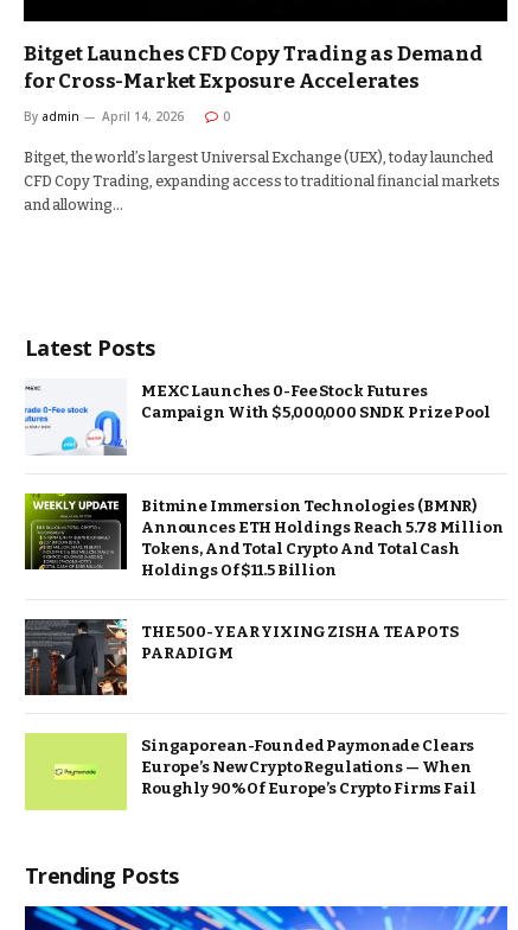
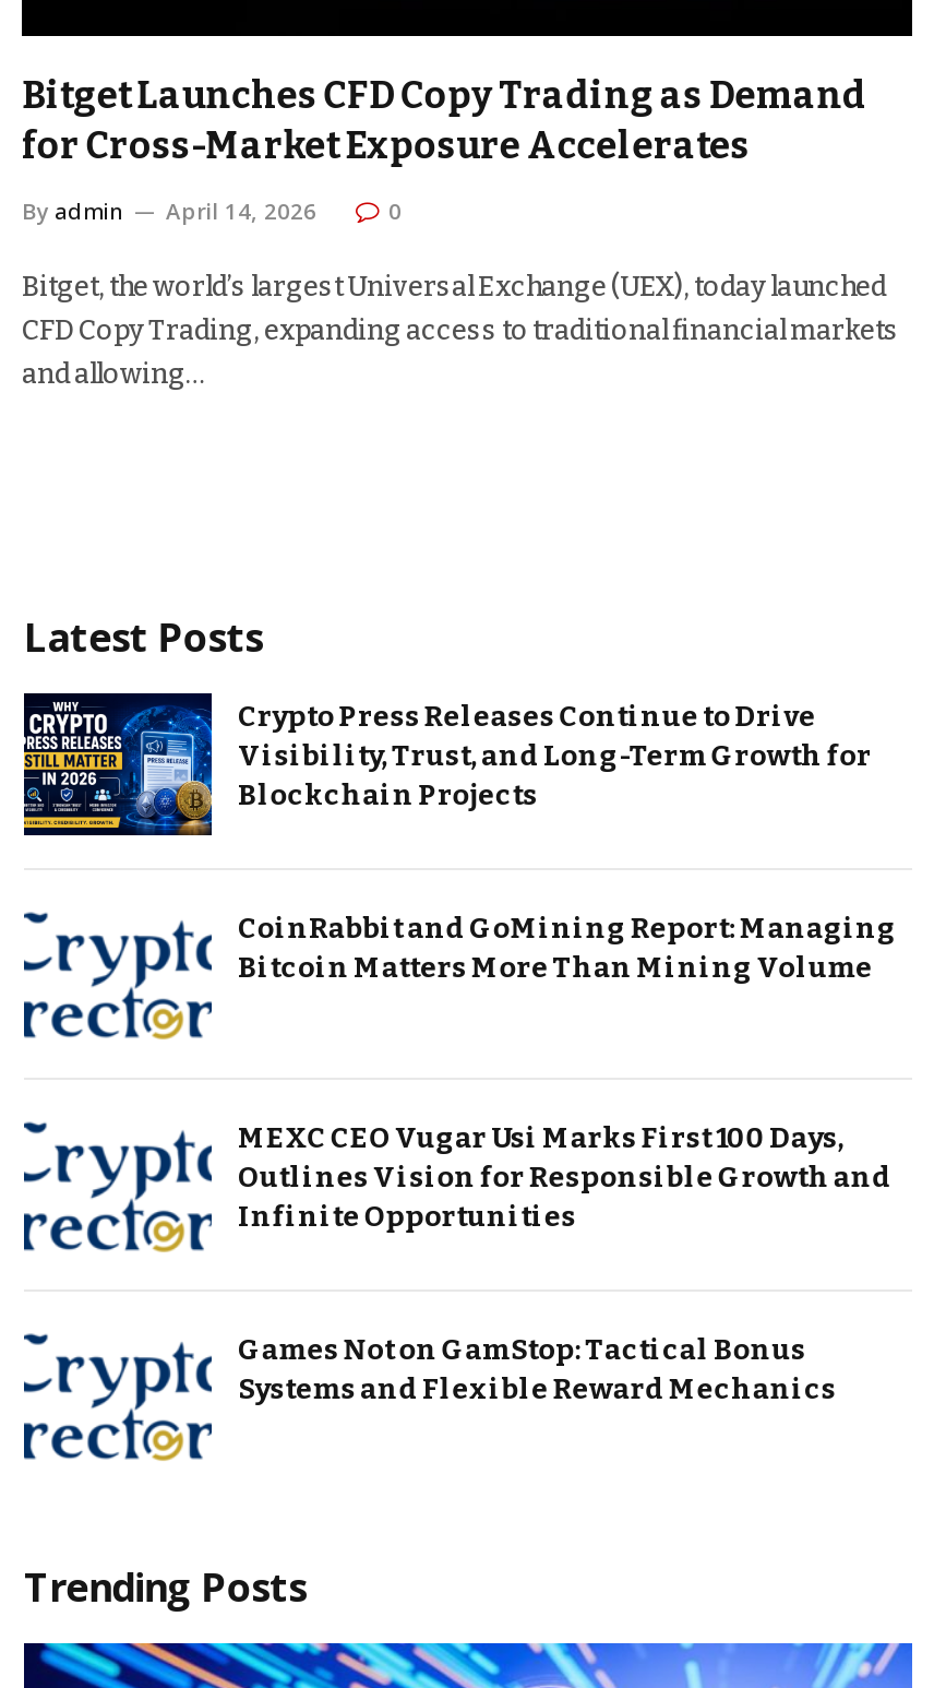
- [image]
- MEXC Launches 0-Fee Stock Futures
- Campaign With $5,000,000 SNDK Prize Pool
+ [image]
+ Crypto Press Releases Continue to Drive
+ Visibility, Trust, and Long-Term Growth for
+ Blockchain Projects

- [image]
- Bitmine Immersion Technologies (BMNR)
- Announces ETH Holdings Reach 5.78 Million
- Tokens, And Total Crypto And Total Cash
- Holdings Of $11.5 Billion
+ [image]
+ CoinRabbit and GoMining Report: Managing
+ Bitcoin Matters More Than Mining Volume

- [image]
- THE 500-YEAR YIXING ZISHA TEAPOTS
- PARADIGM
+ [image]
+ MEXC CEO Vugar Usi Marks First 100 Days,
+ Outlines Vision for Responsible Growth and
+ Infinite Opportunities

- [image]
- Singaporean-Founded Paymonade Clears
- Europe’s New Crypto Regulations — When
- Roughly 90% Of Europe’s Crypto Firms Fail
+ [image]
+ Games Not on GamStop: Tactical Bonus
+ Systems and Flexible Reward Mechanics
